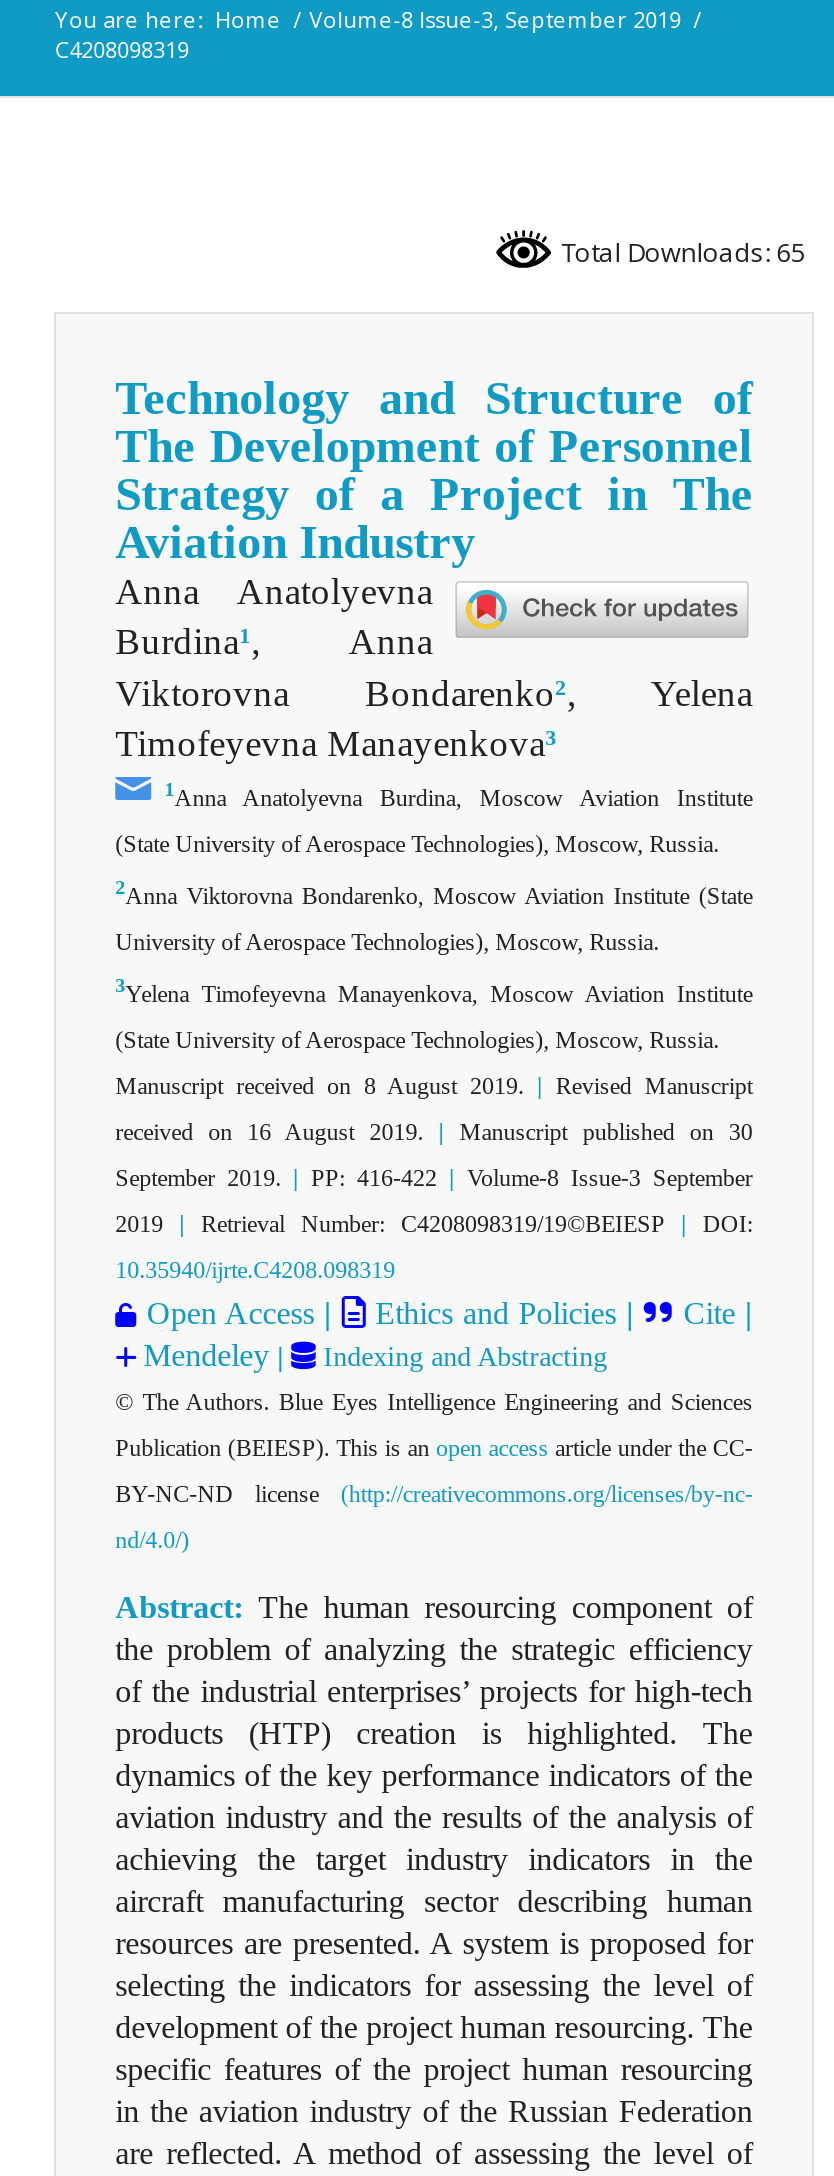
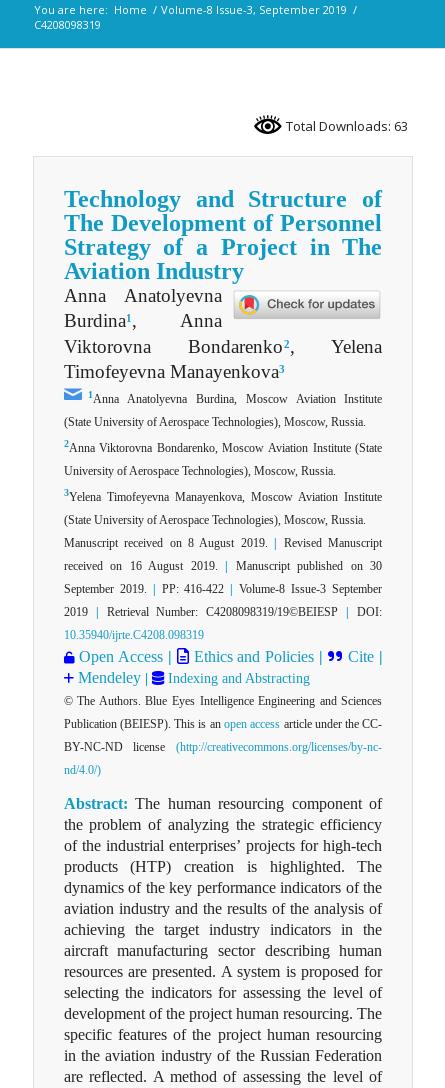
- Total Downloads: 65
+ Total Downloads: 63
